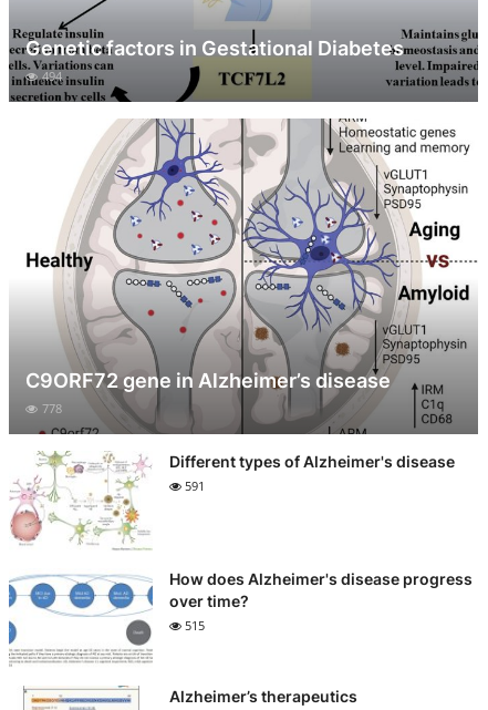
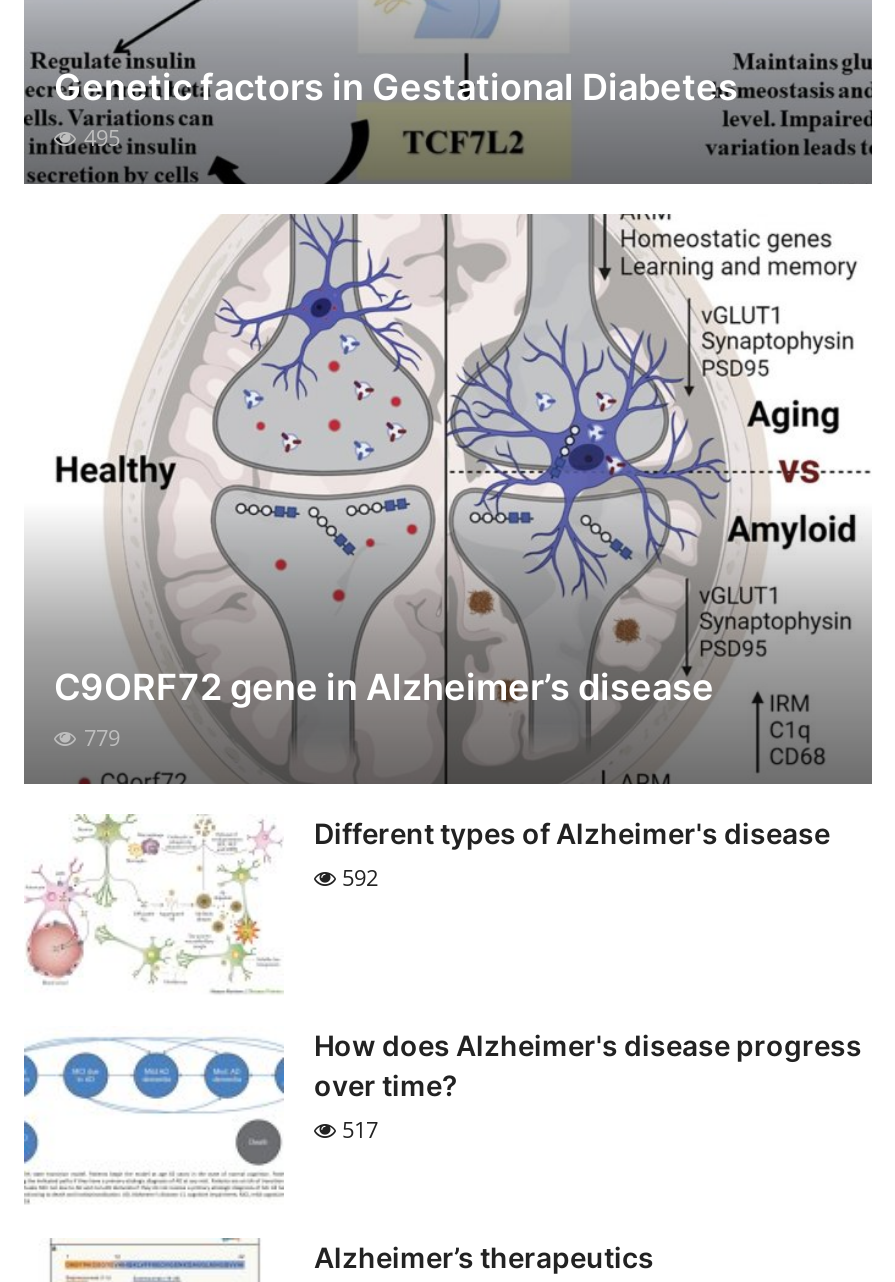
- 494
+ 495

- 778
+ 779

- 591
+ 592

- 515
+ 517
